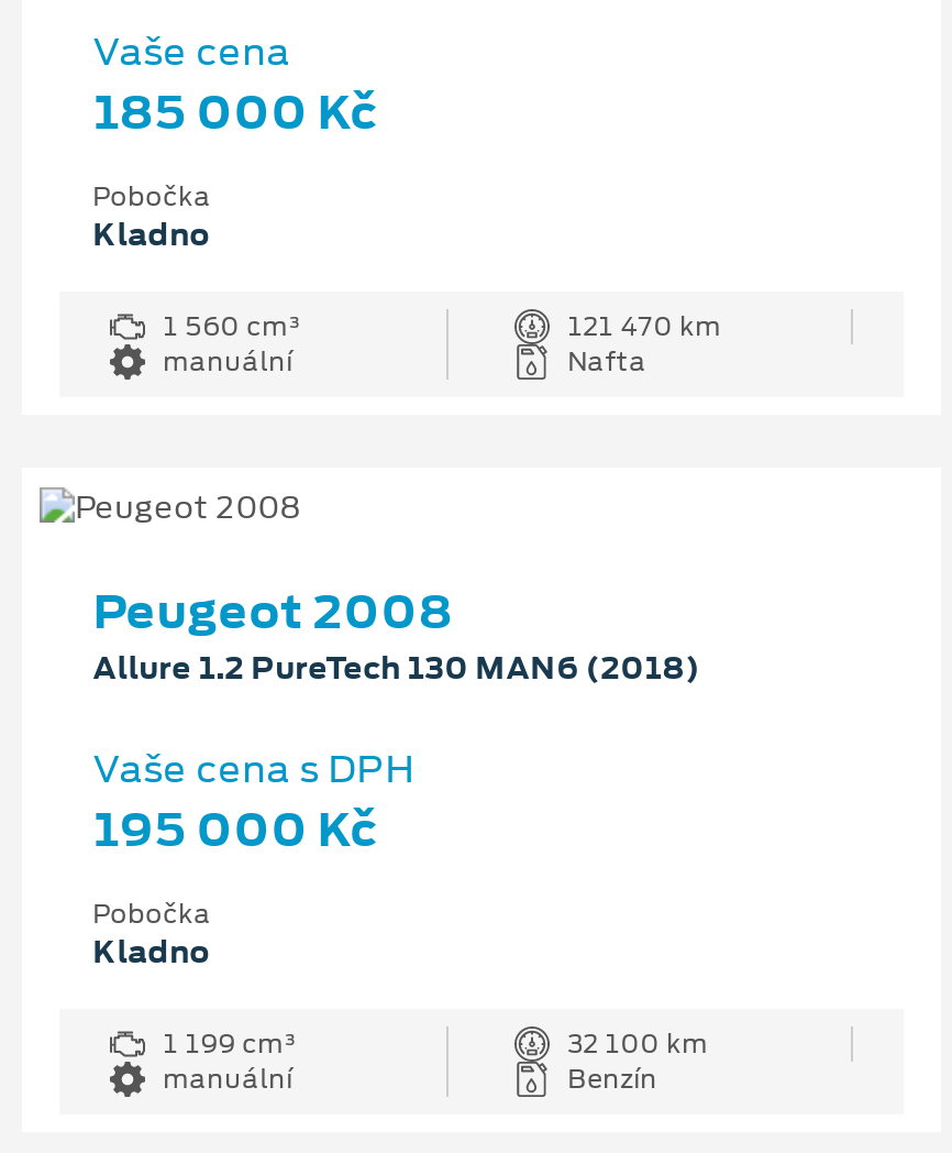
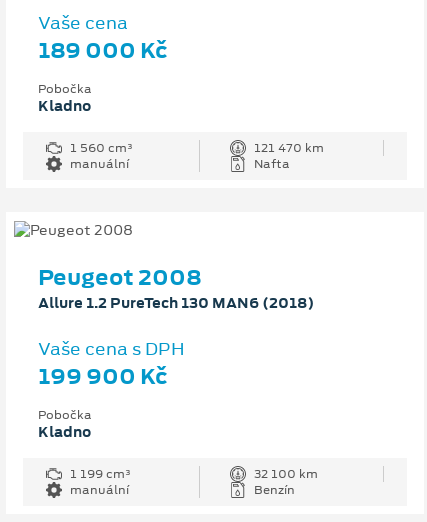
- 185 000 Kč
+ 189 000 Kč

- 195 000 Kč
+ 199 900 Kč
